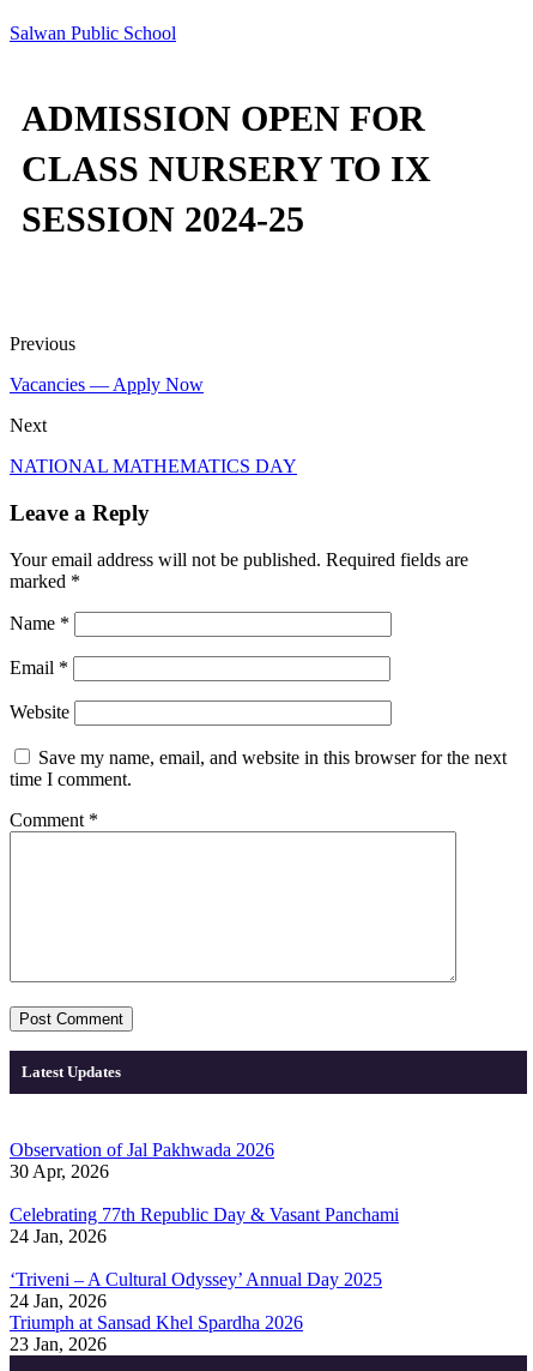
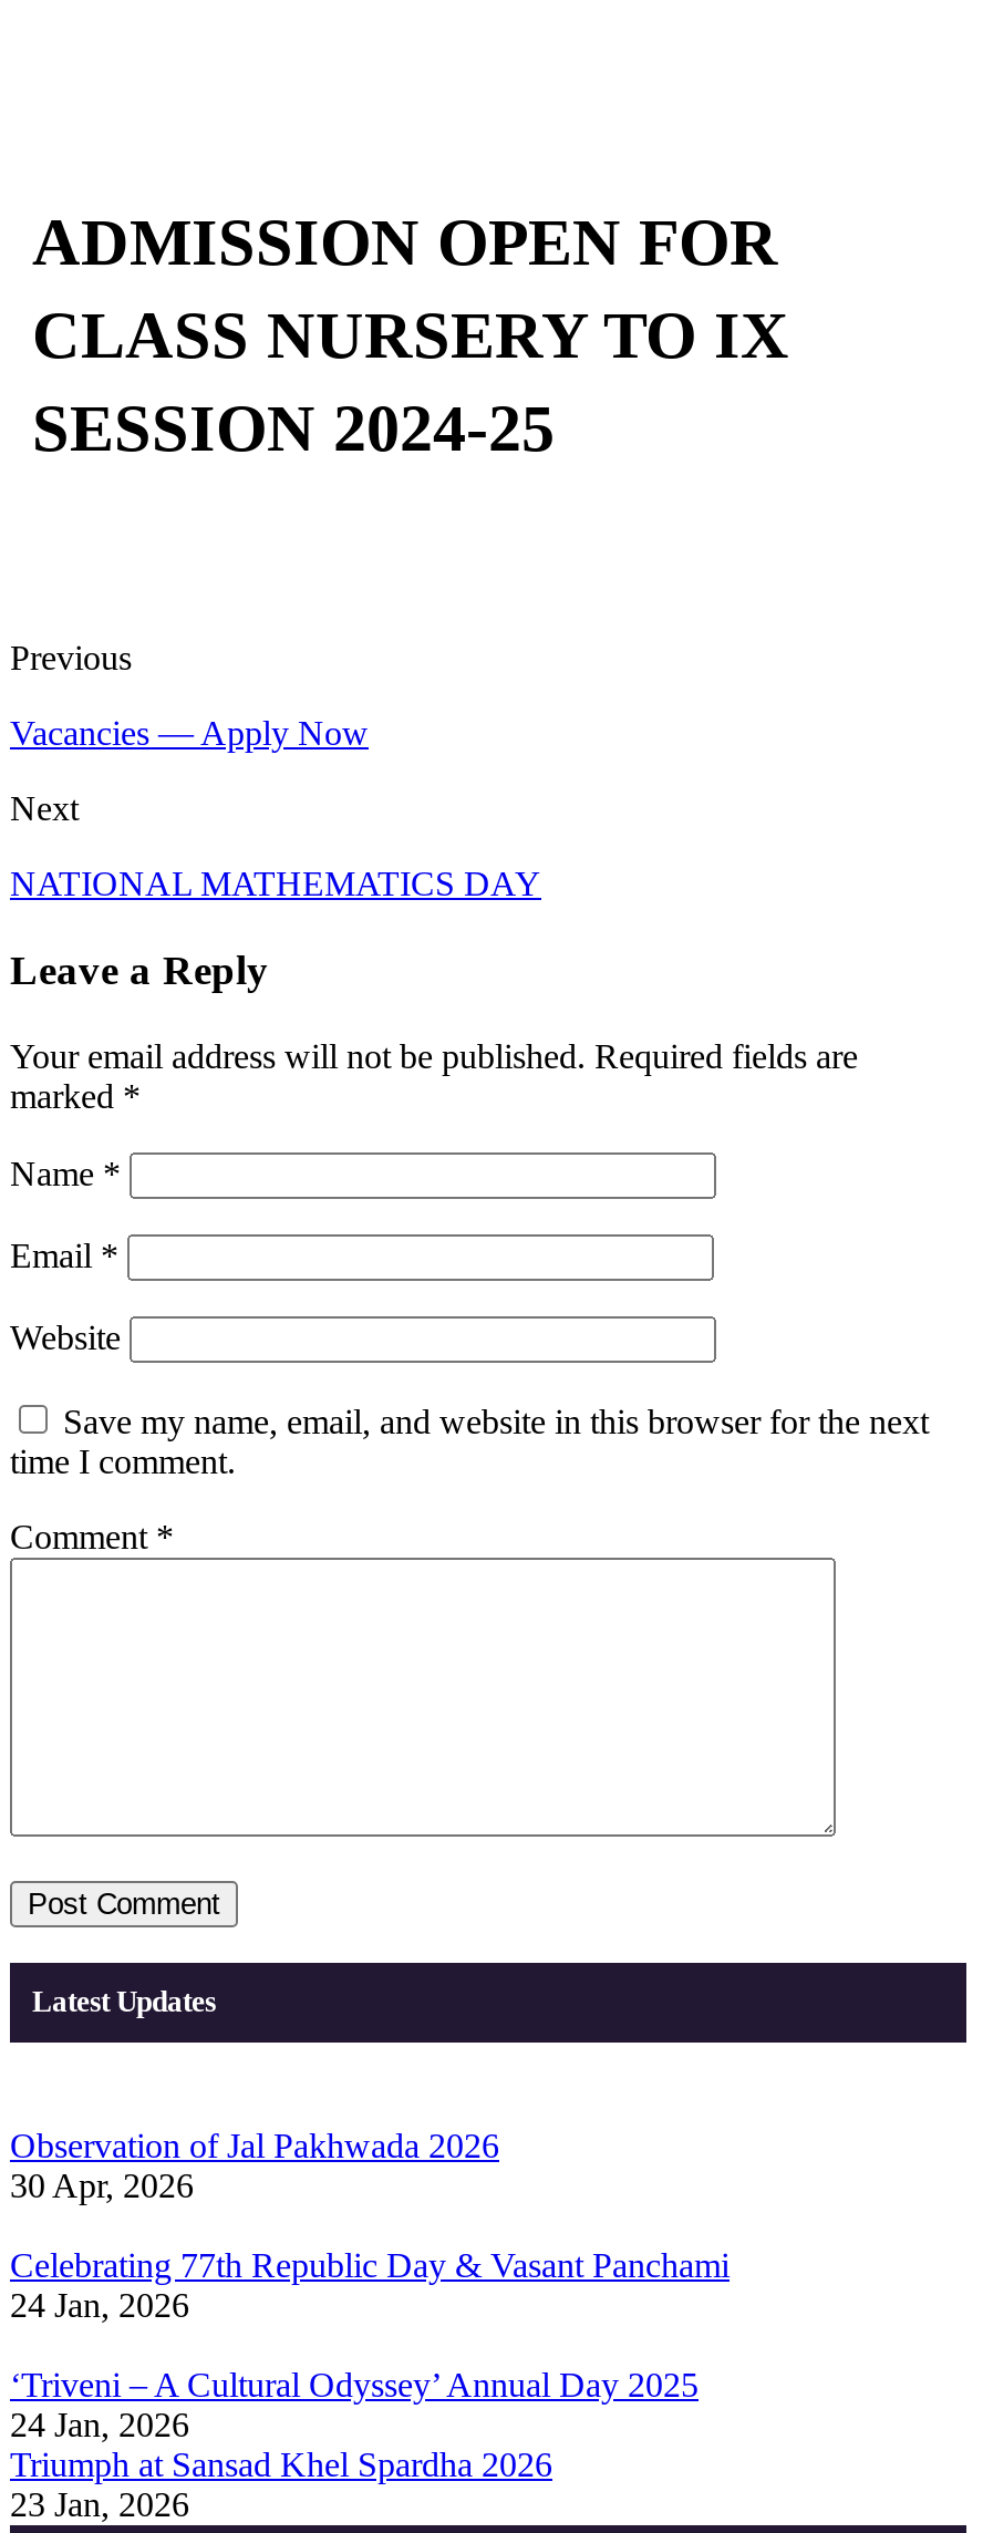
- Salwan Public School
